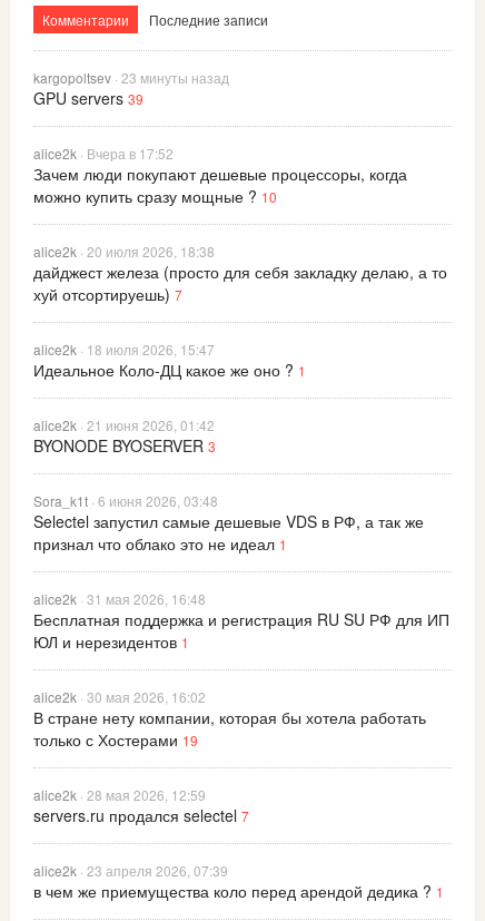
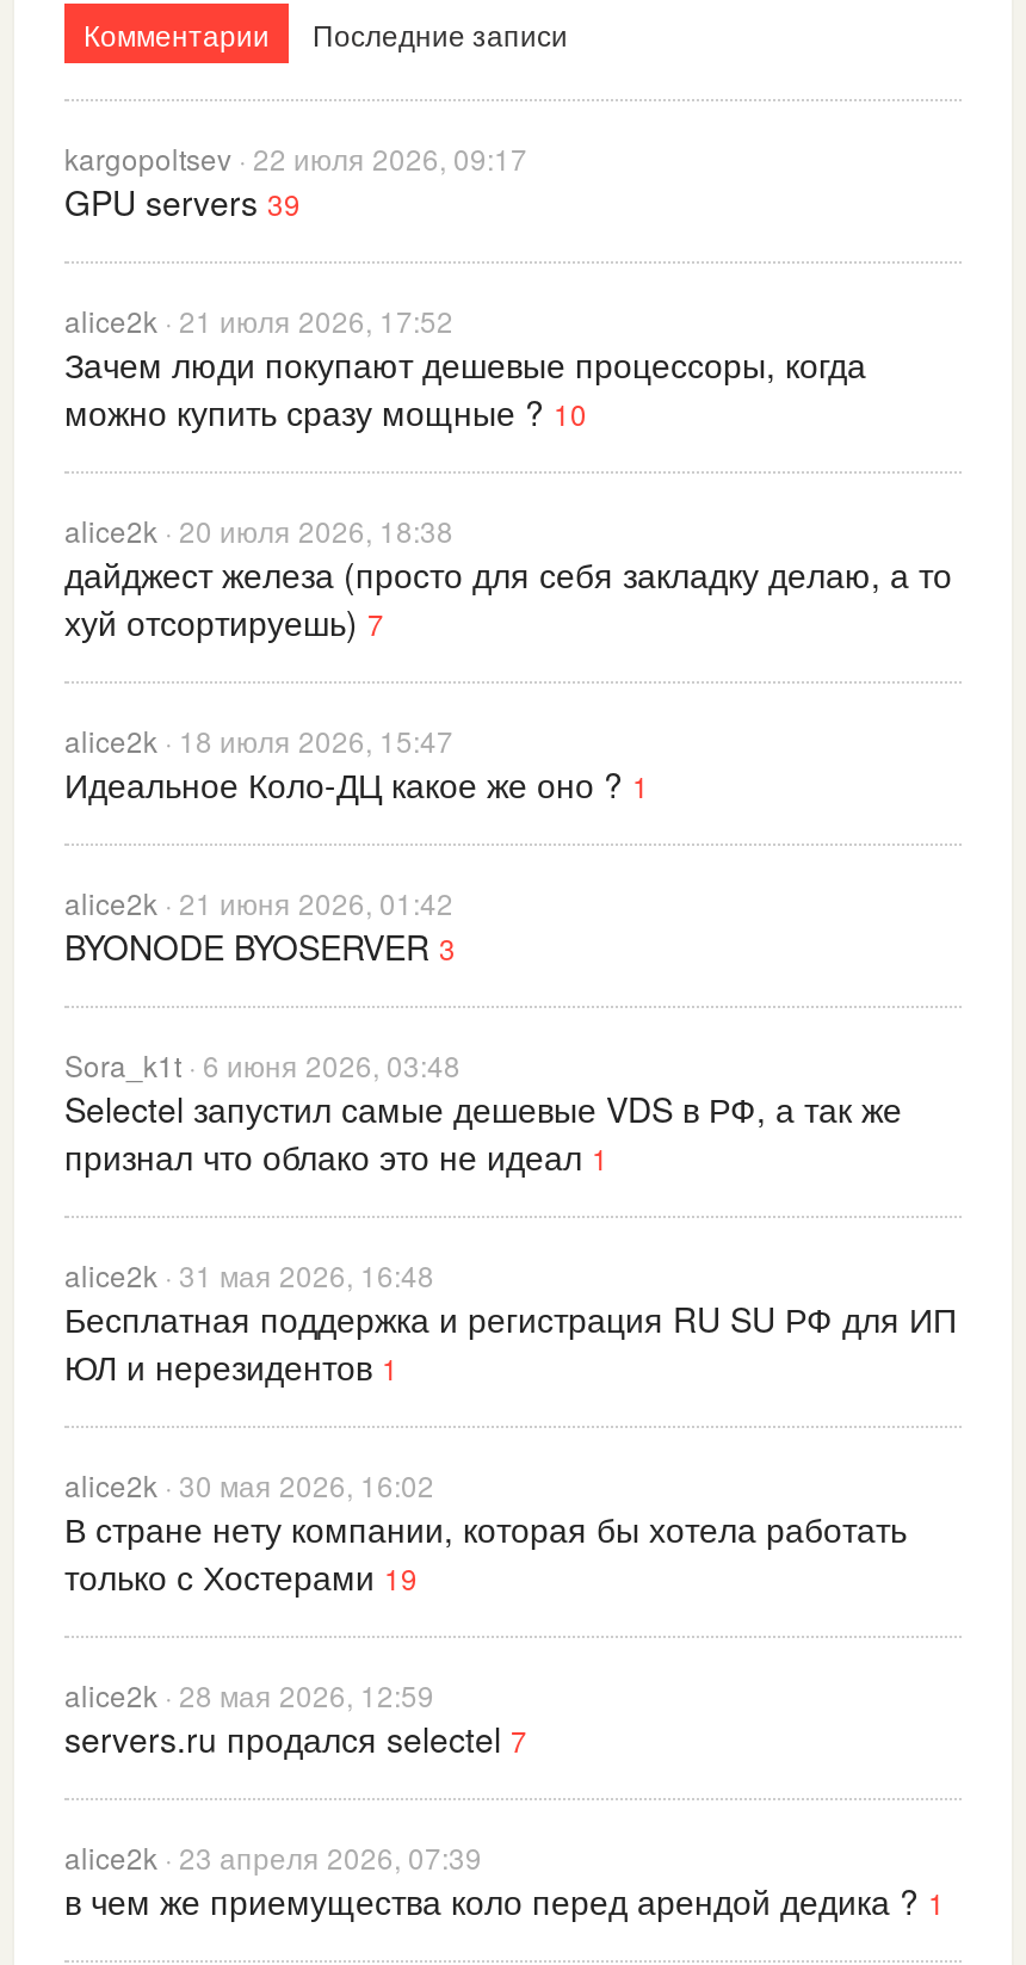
- kargopoltsev · 23 минуты назад
+ kargopoltsev · 22 июля 2026, 09:17

- alice2k · Вчера в 17:52
+ alice2k · 21 июля 2026, 17:52
